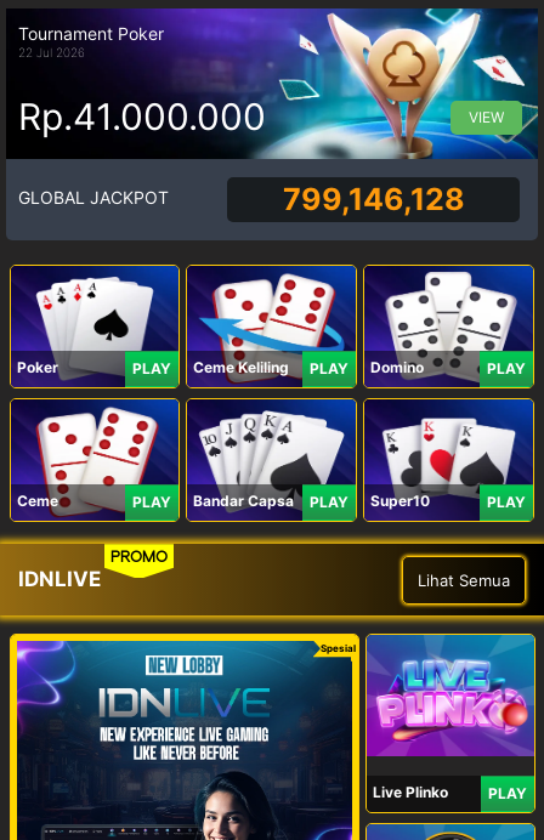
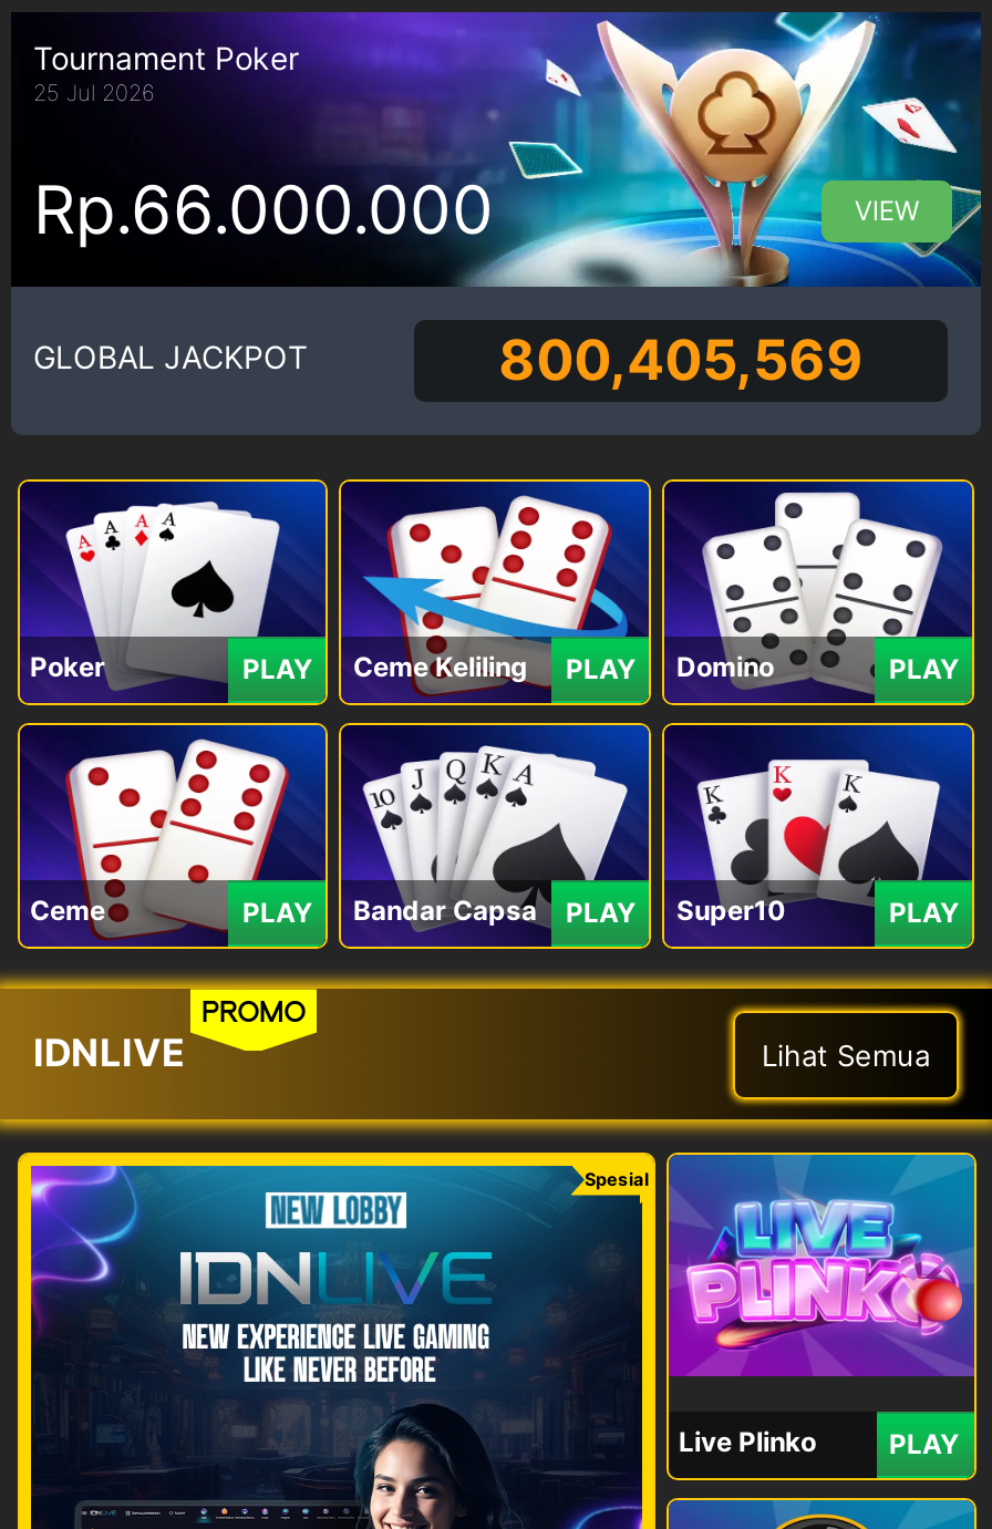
- 22 Jul 2026
+ 25 Jul 2026

- Rp.41.000.000
+ Rp.66.000.000

- 799,146,128
+ 800,405,569
